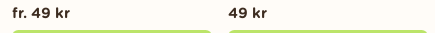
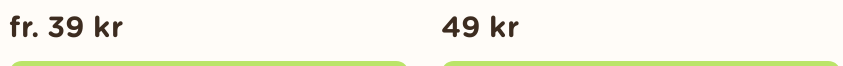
- fr. 49 kr
+ fr. 39 kr
